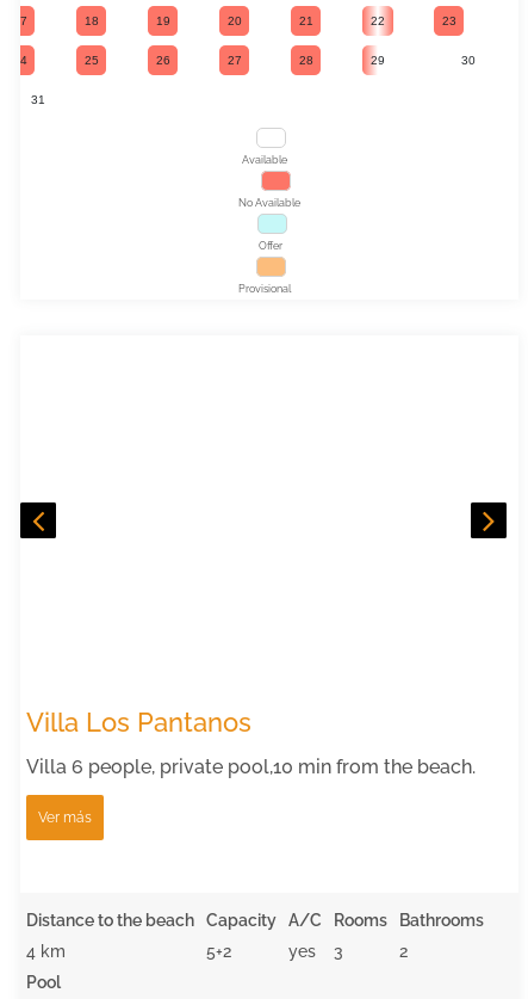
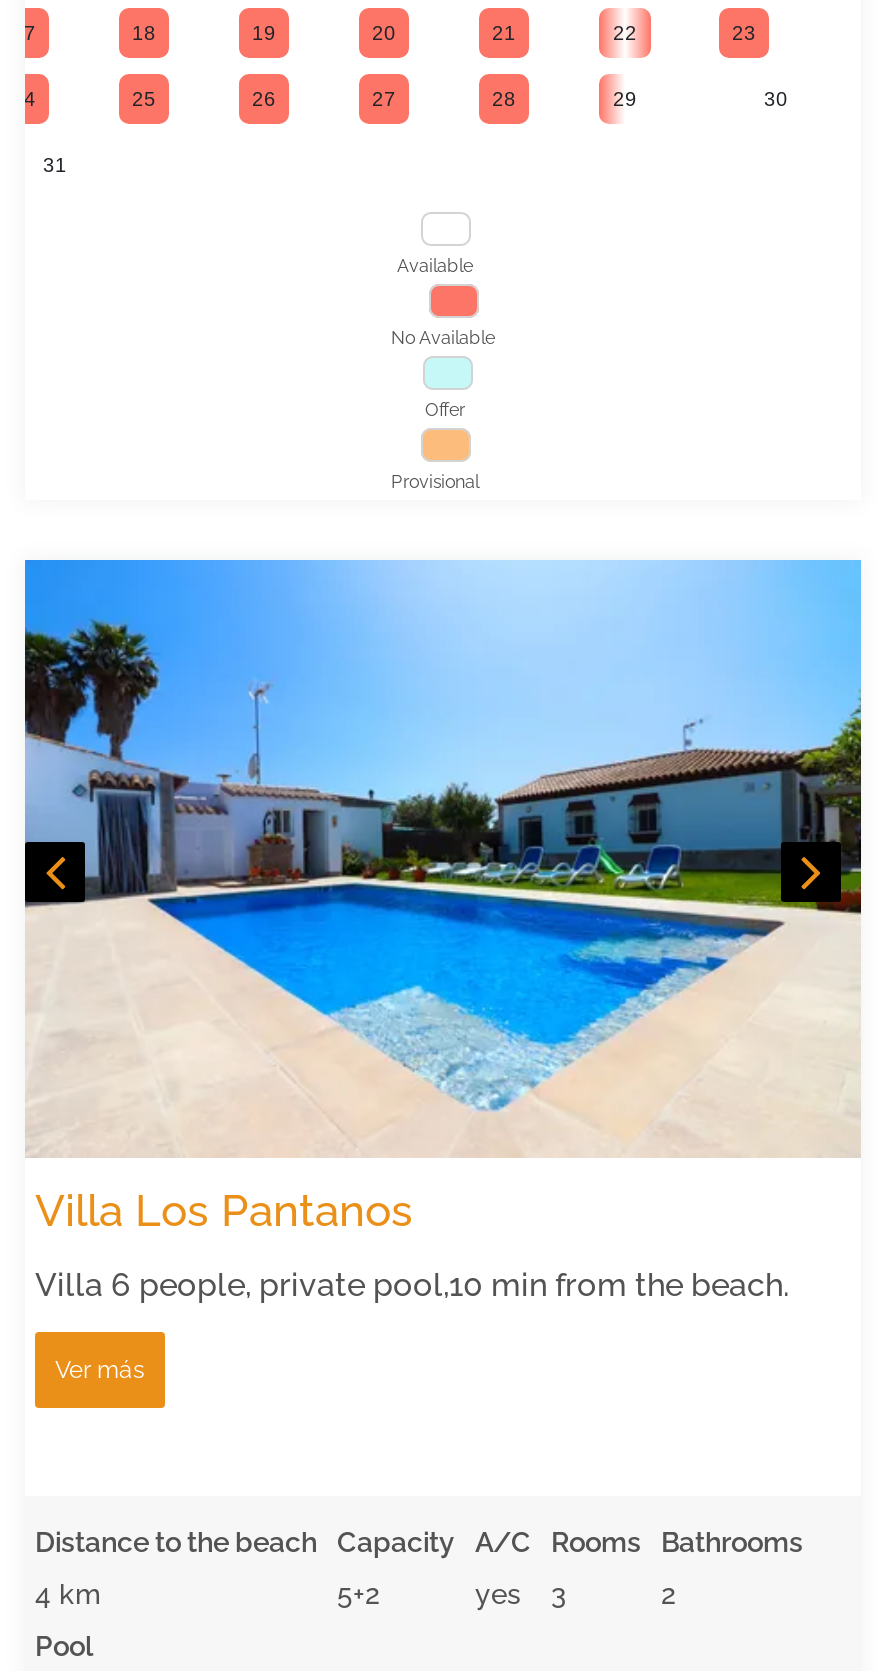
+ [image]
